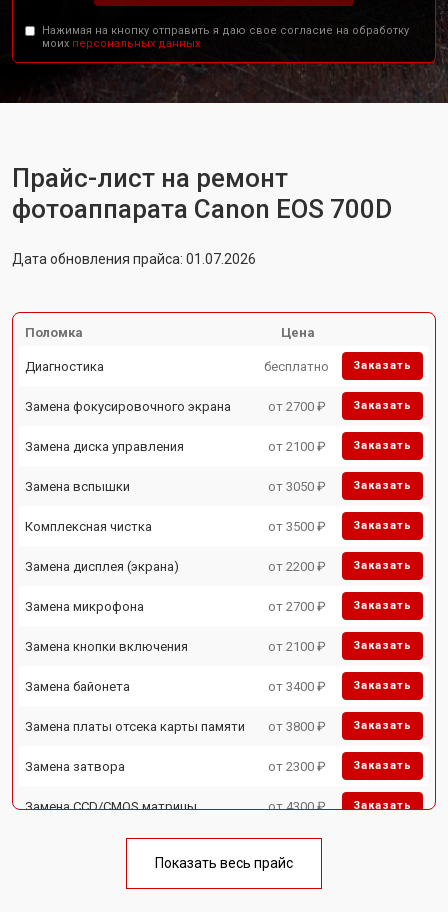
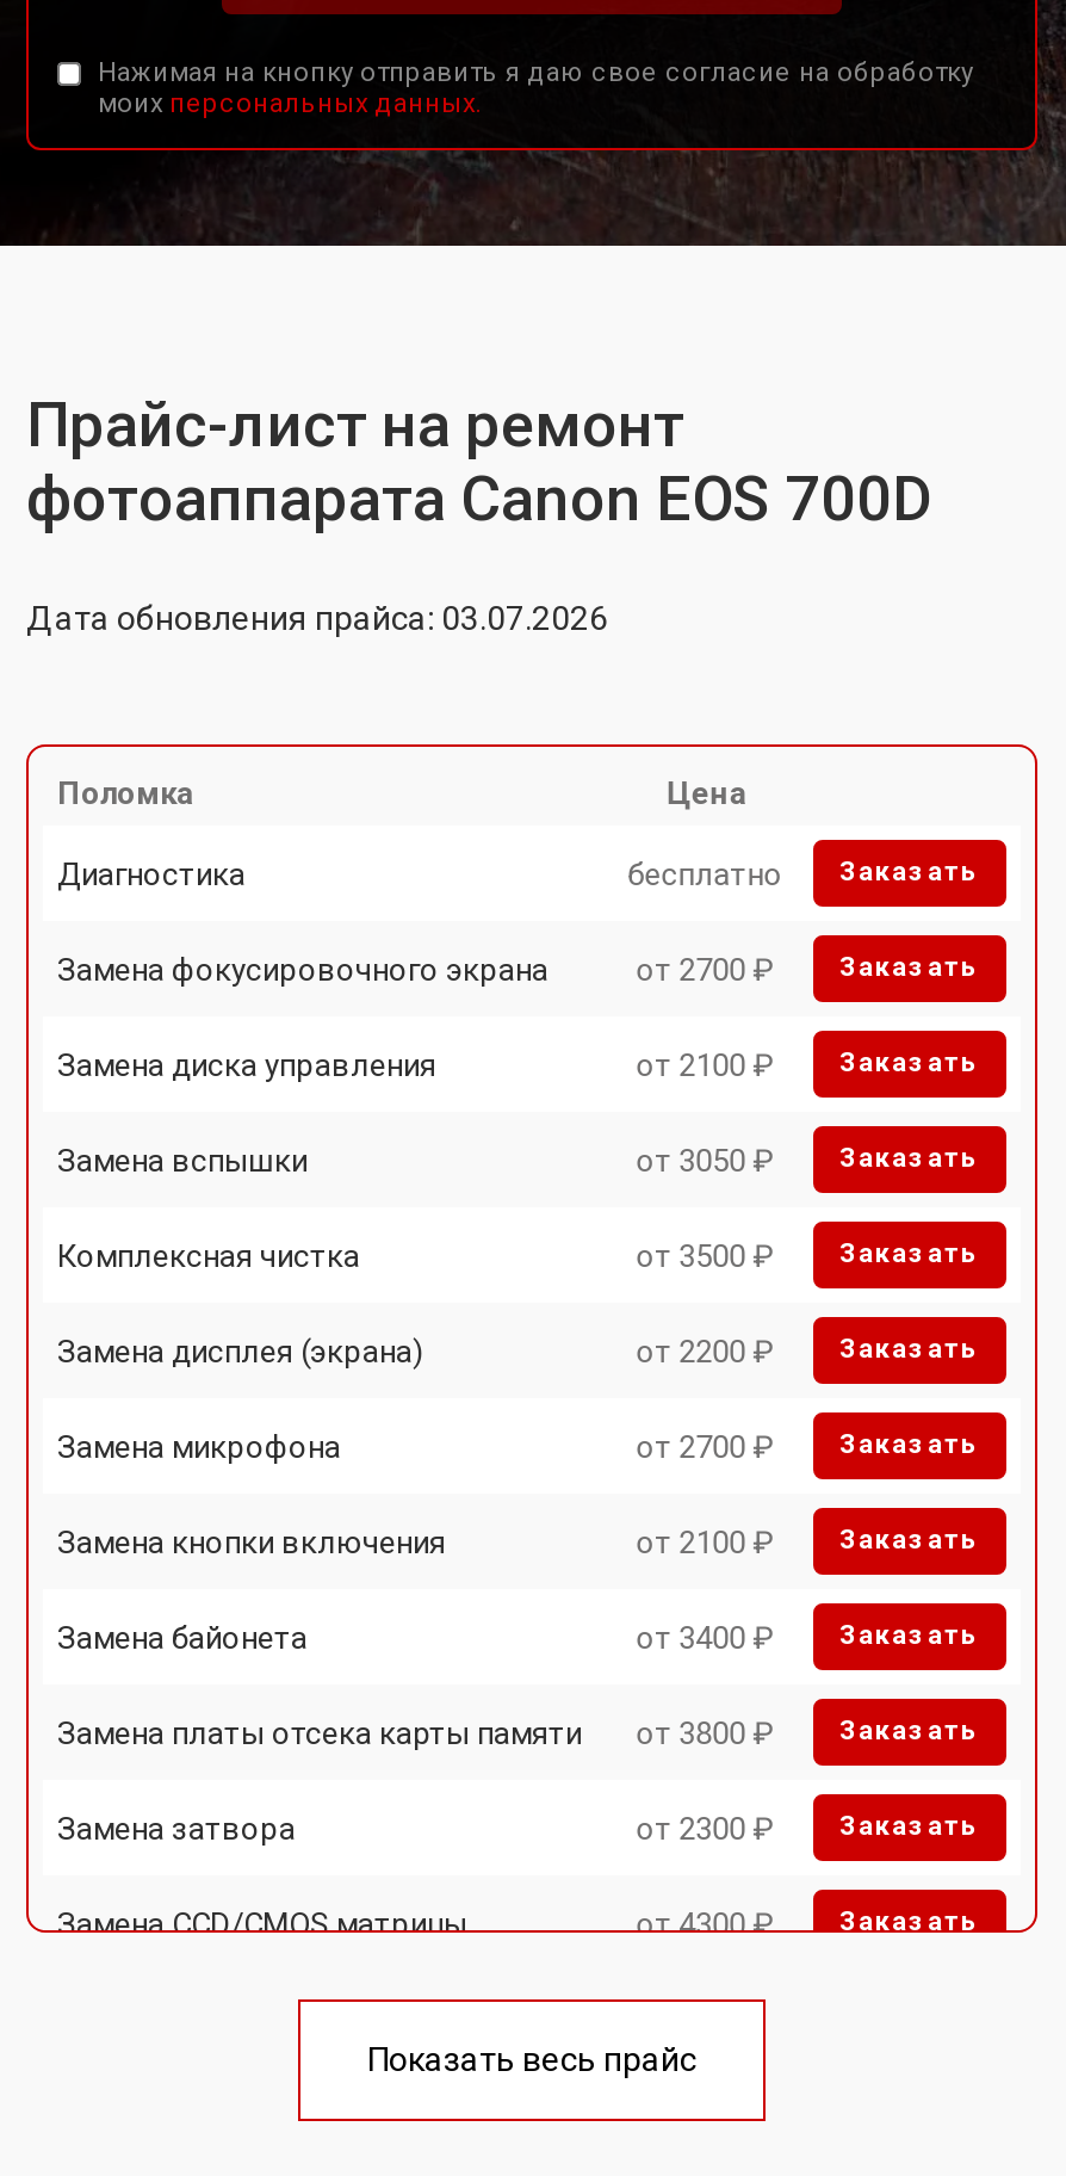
- Дата обновления прайса: 01.07.2026
+ Дата обновления прайса: 03.07.2026
